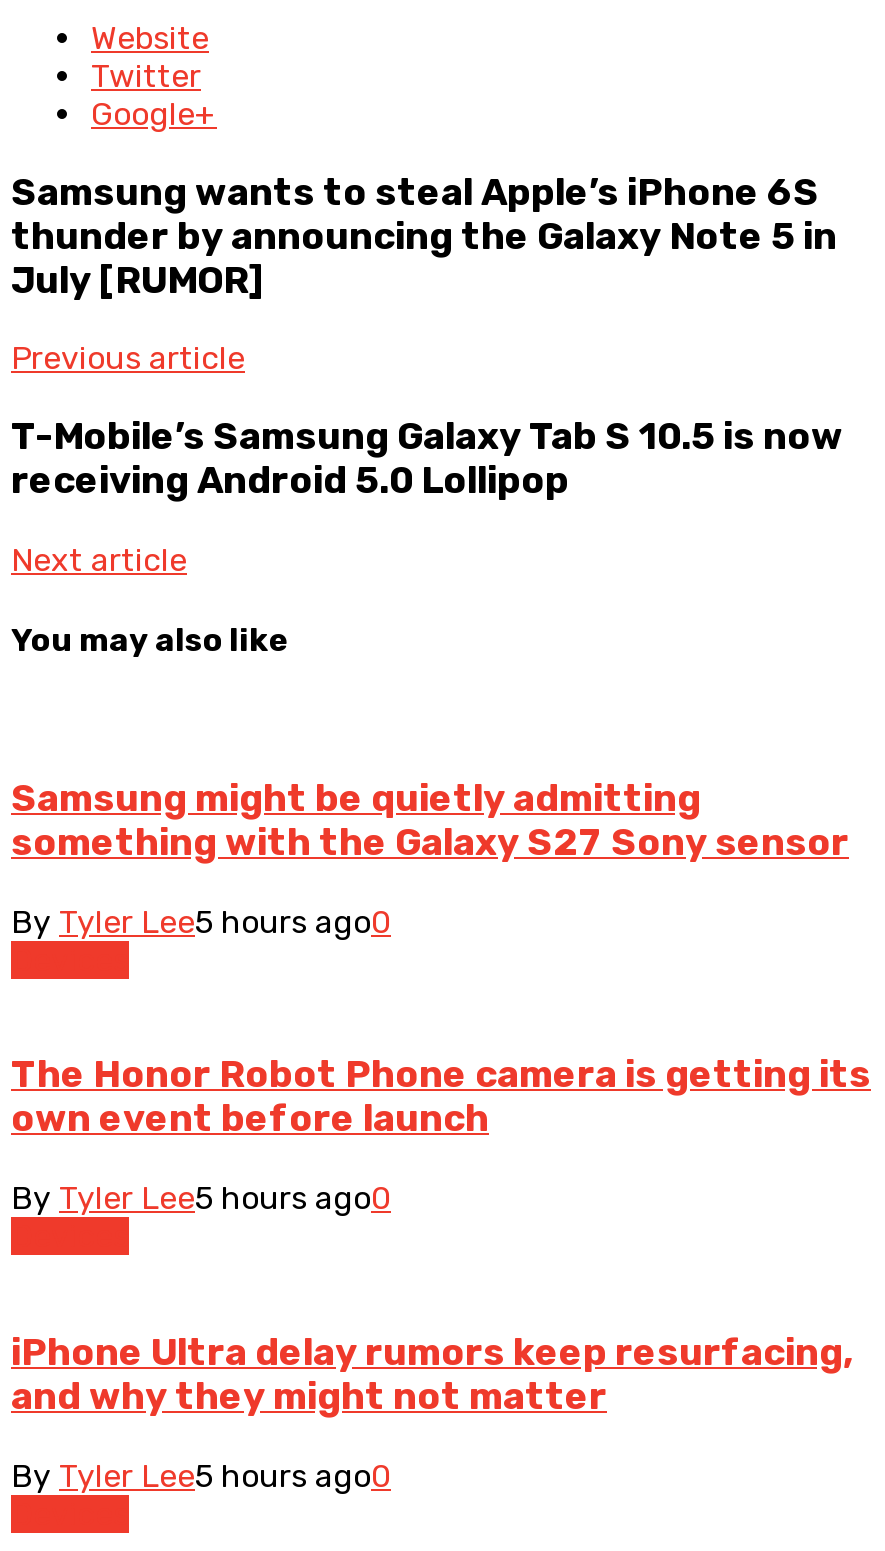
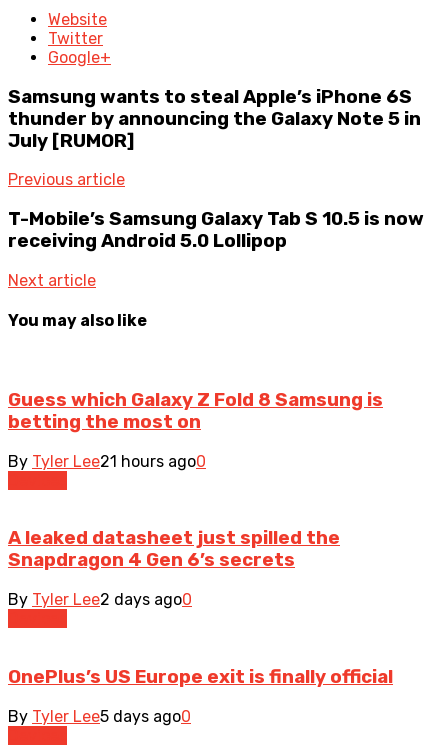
- Samsung might be quietly admitting
- something with the Galaxy S27 Sony sensor
+ Guess which Galaxy Z Fold 8 Samsung is
+ betting the most on

- By Tyler Lee5 hours ago0
+ By Tyler Lee21 hours ago0

- The Honor Robot Phone camera is getting its
- own event before launch
+ A leaked datasheet just spilled the
+ Snapdragon 4 Gen 6’s secrets

- By Tyler Lee5 hours ago0
+ By Tyler Lee2 days ago0

- iPhone Ultra delay rumors keep resurfacing,
- and why they might not matter
+ OnePlus’s US Europe exit is finally official

- By Tyler Lee5 hours ago0
+ By Tyler Lee5 days ago0
